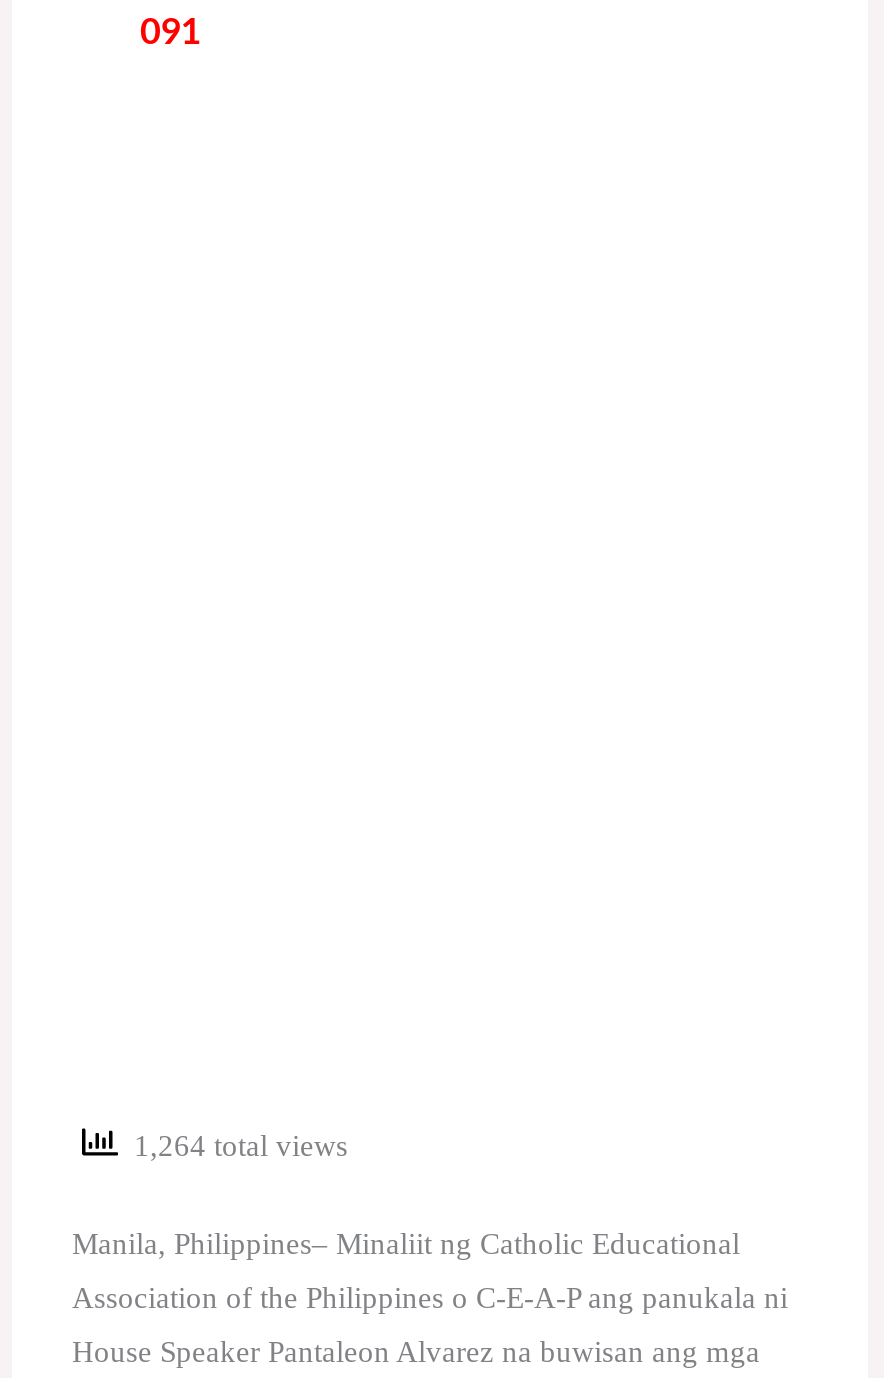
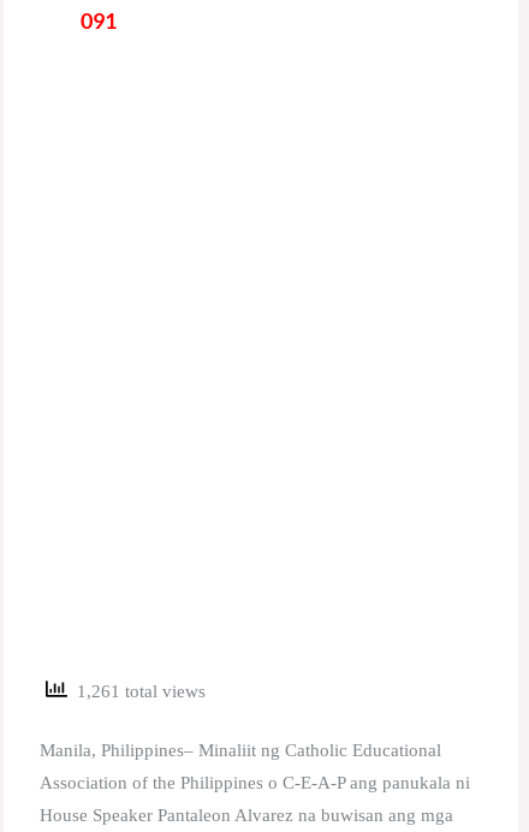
- 1,264 total views
+ 1,261 total views
